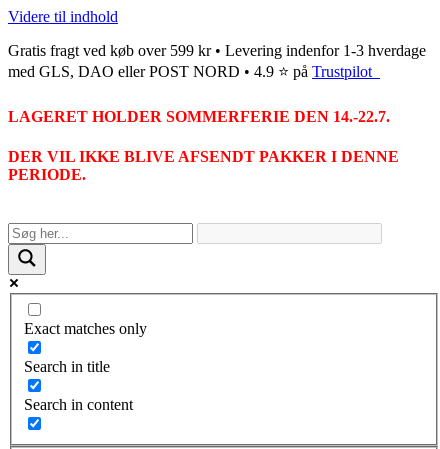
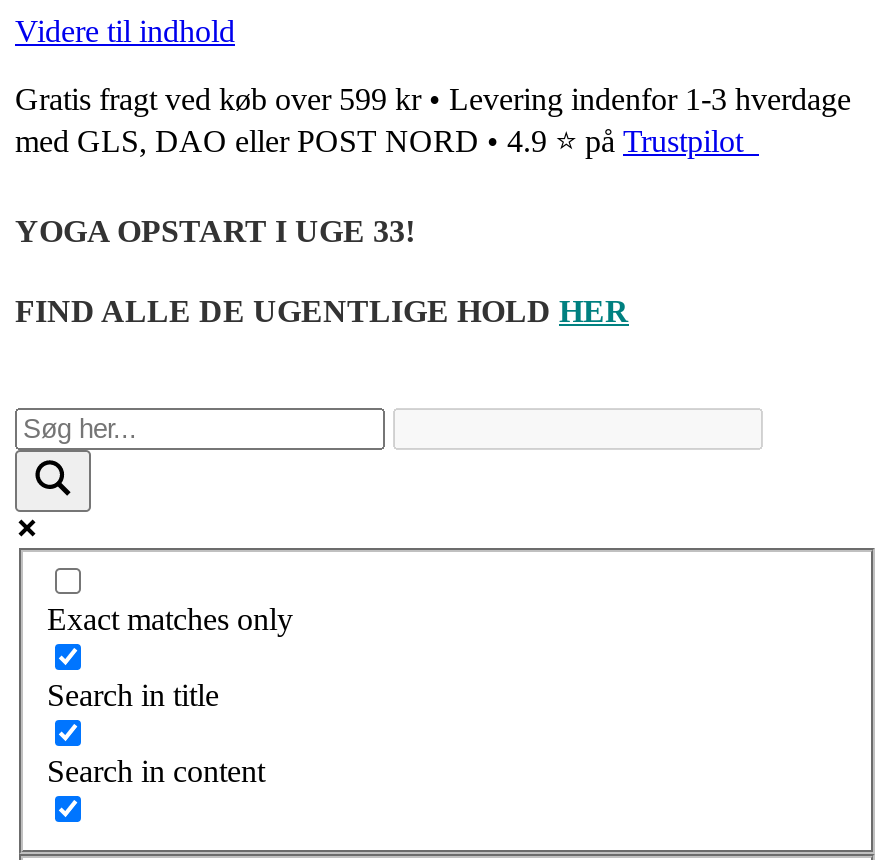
- LAGERET HOLDER SOMMERFERIE DEN 14.-22.7.
+ YOGA OPSTART I UGE 33!

- DER VIL IKKE BLIVE AFSENDT PAKKER I DENNE
- PERIODE.
+ FIND ALLE DE UGENTLIGE HOLD HER
